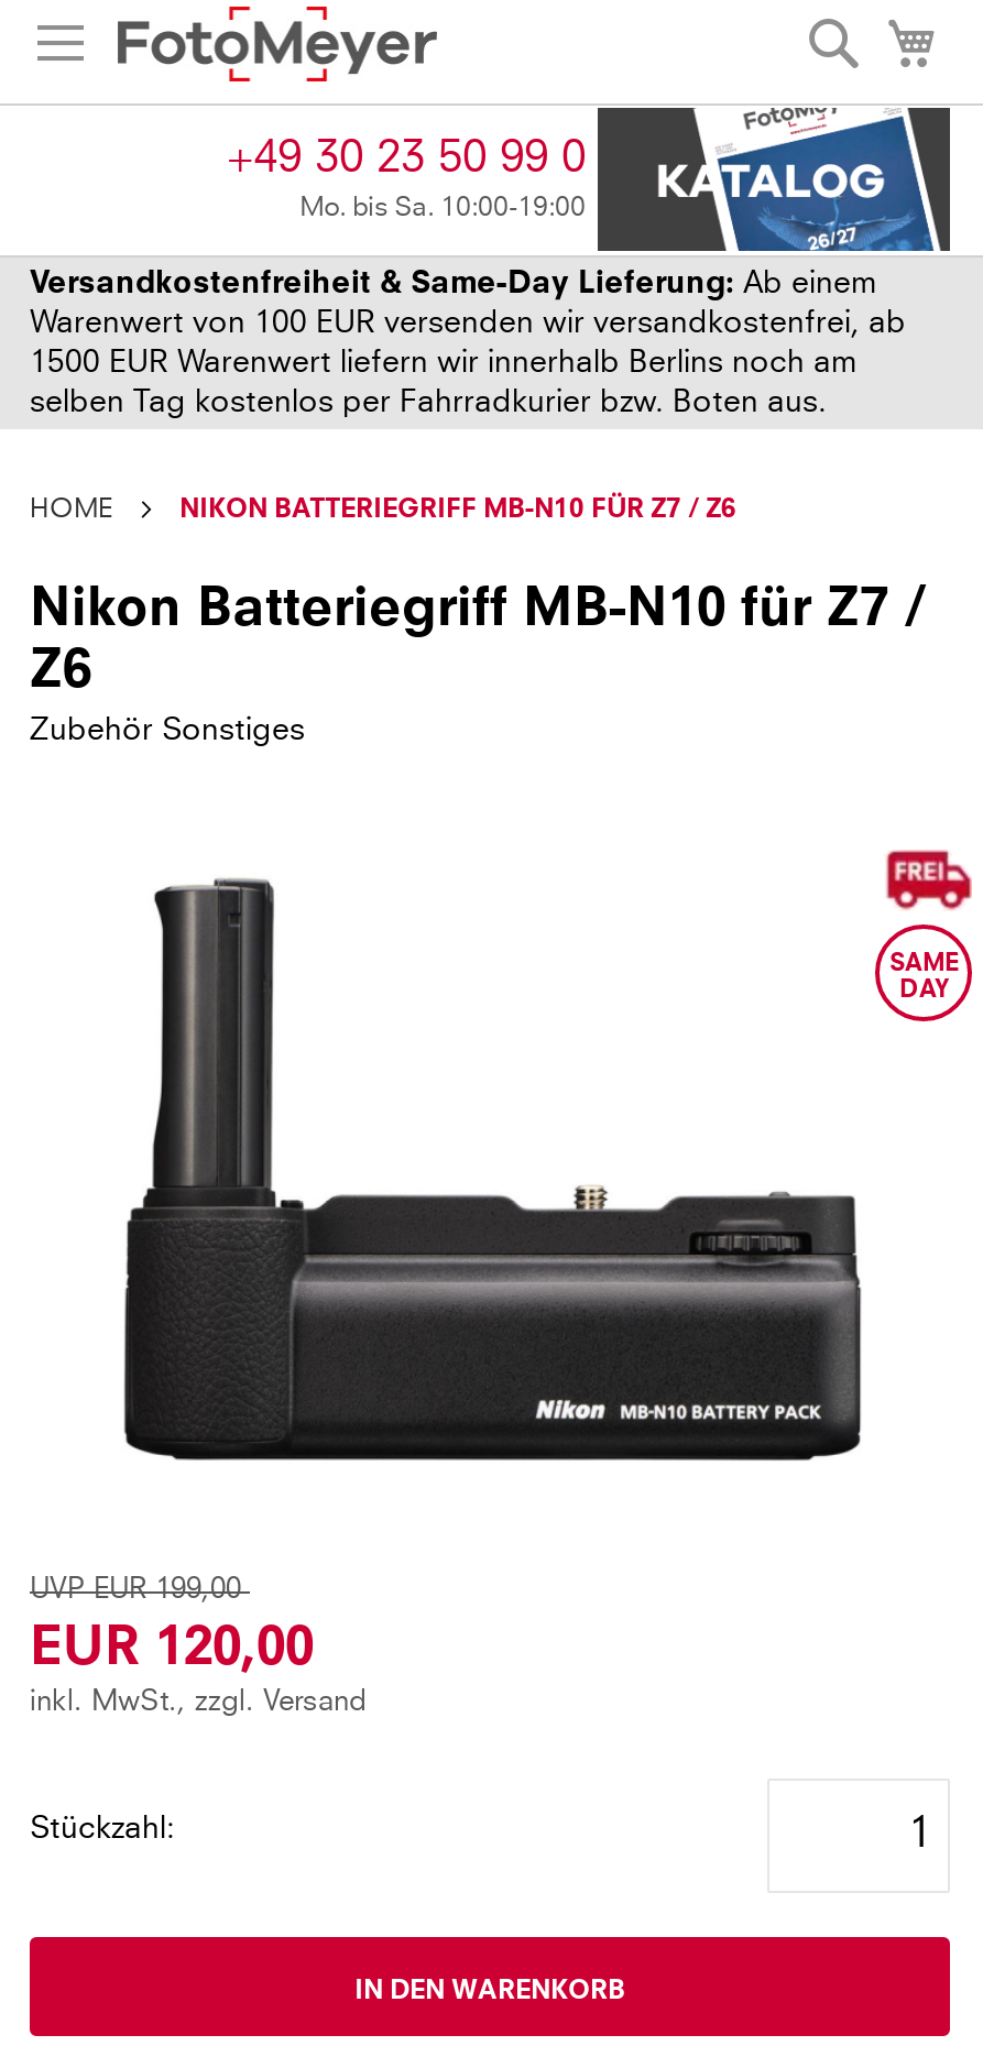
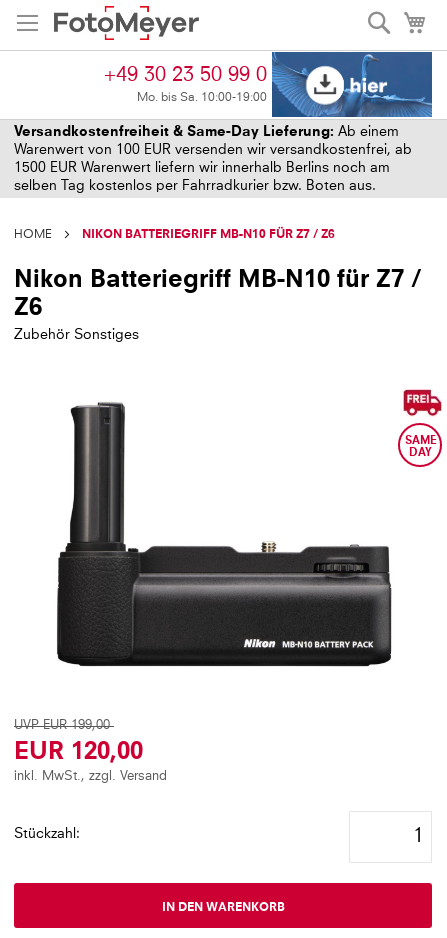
- [image]
+ [image]
